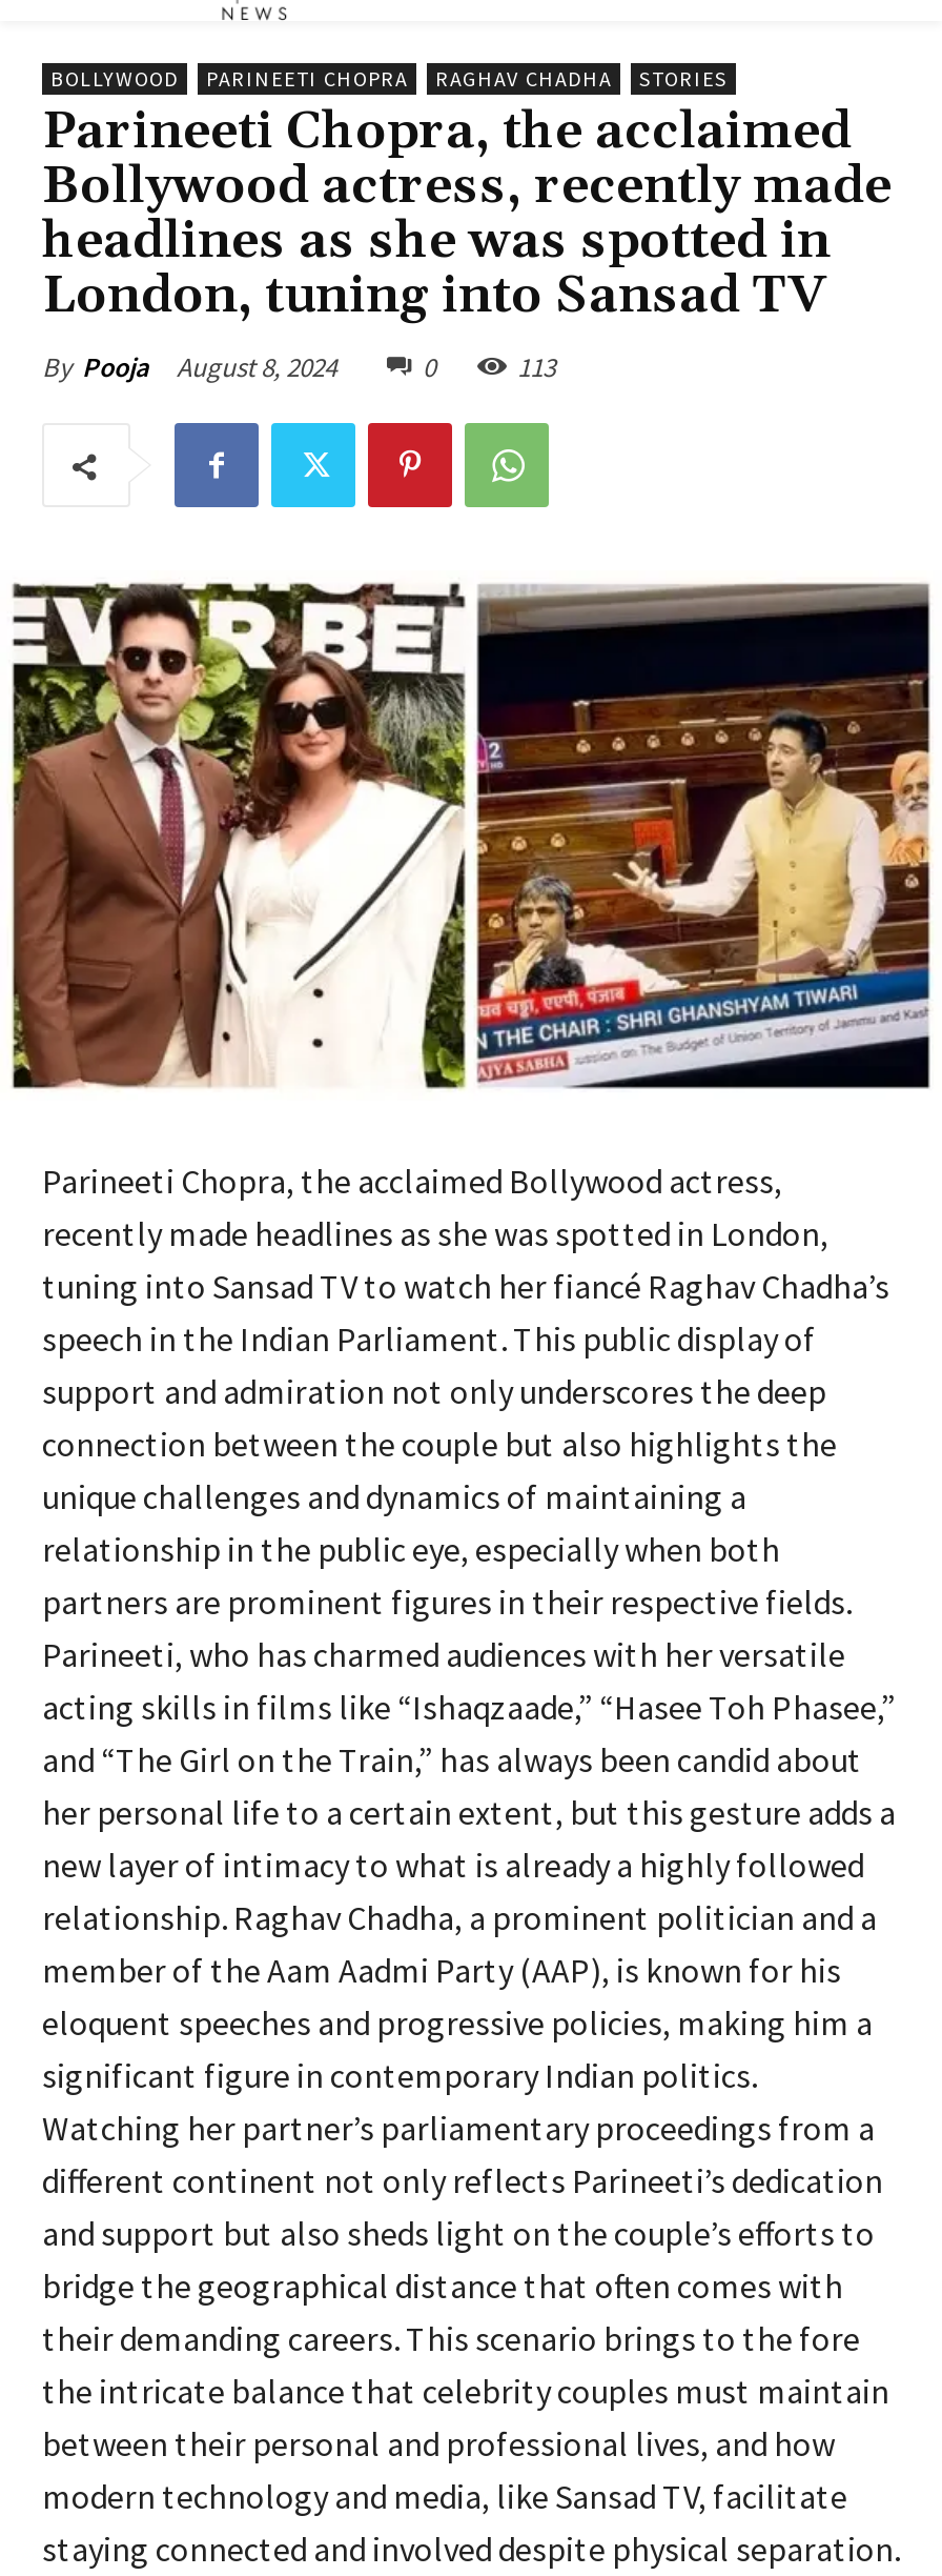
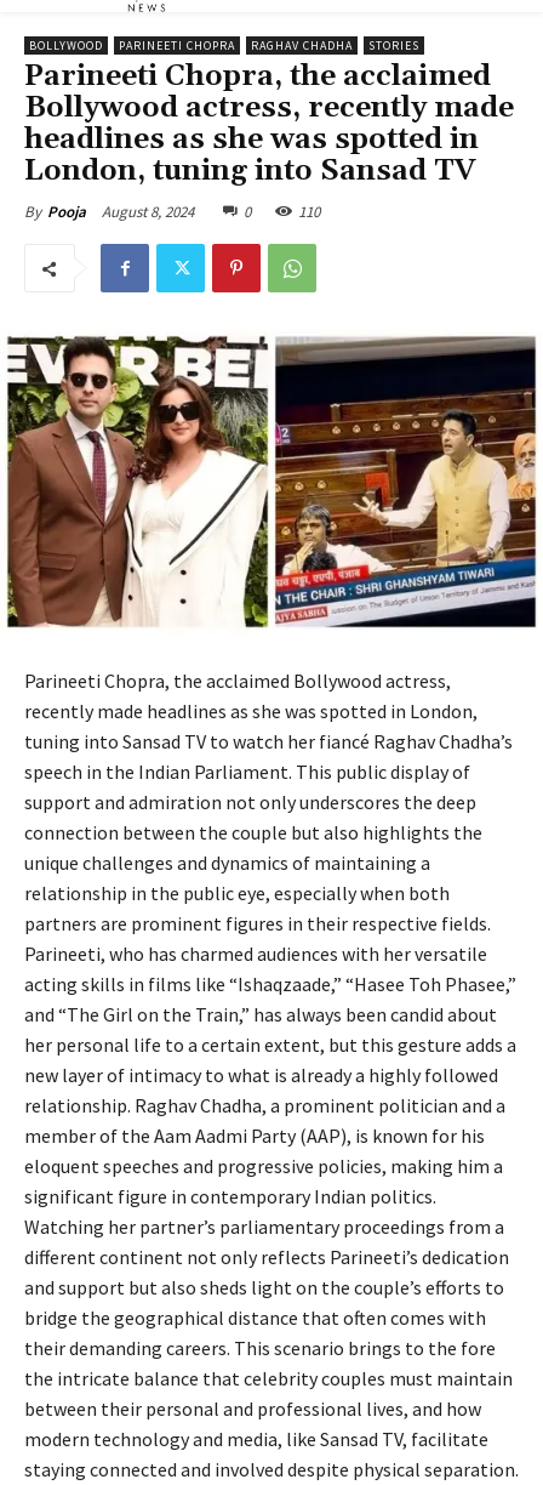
- 113
+ 110
